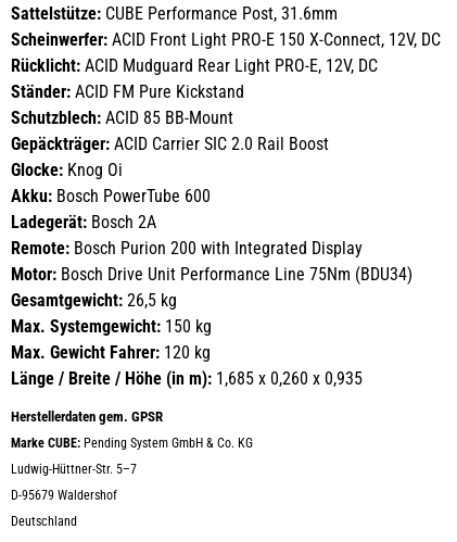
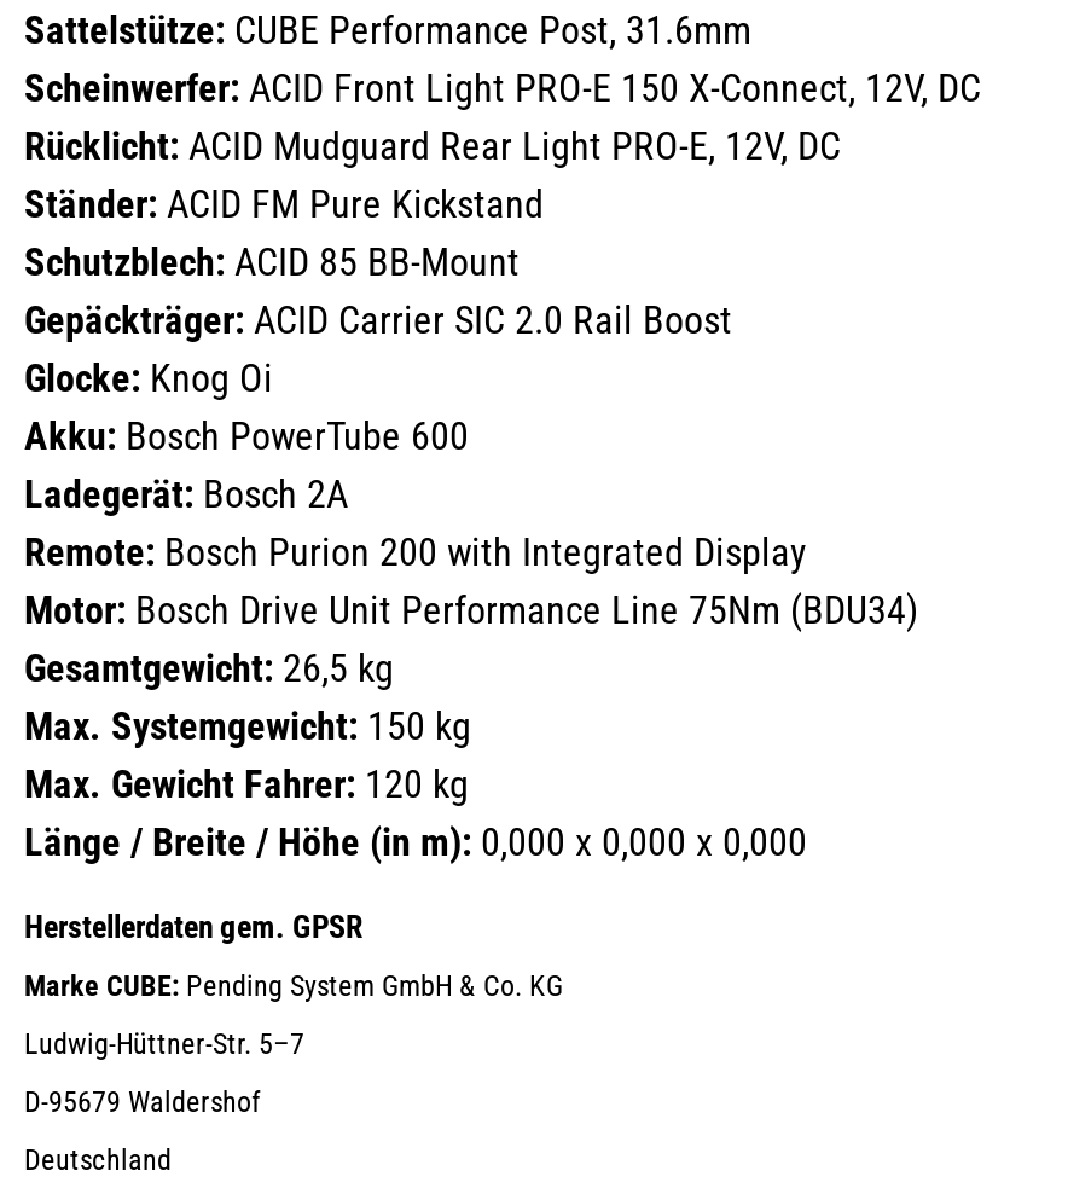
- Länge / Breite / Höhe (in m): 1,685 x 0,260 x 0,935
+ Länge / Breite / Höhe (in m): 0,000 x 0,000 x 0,000
